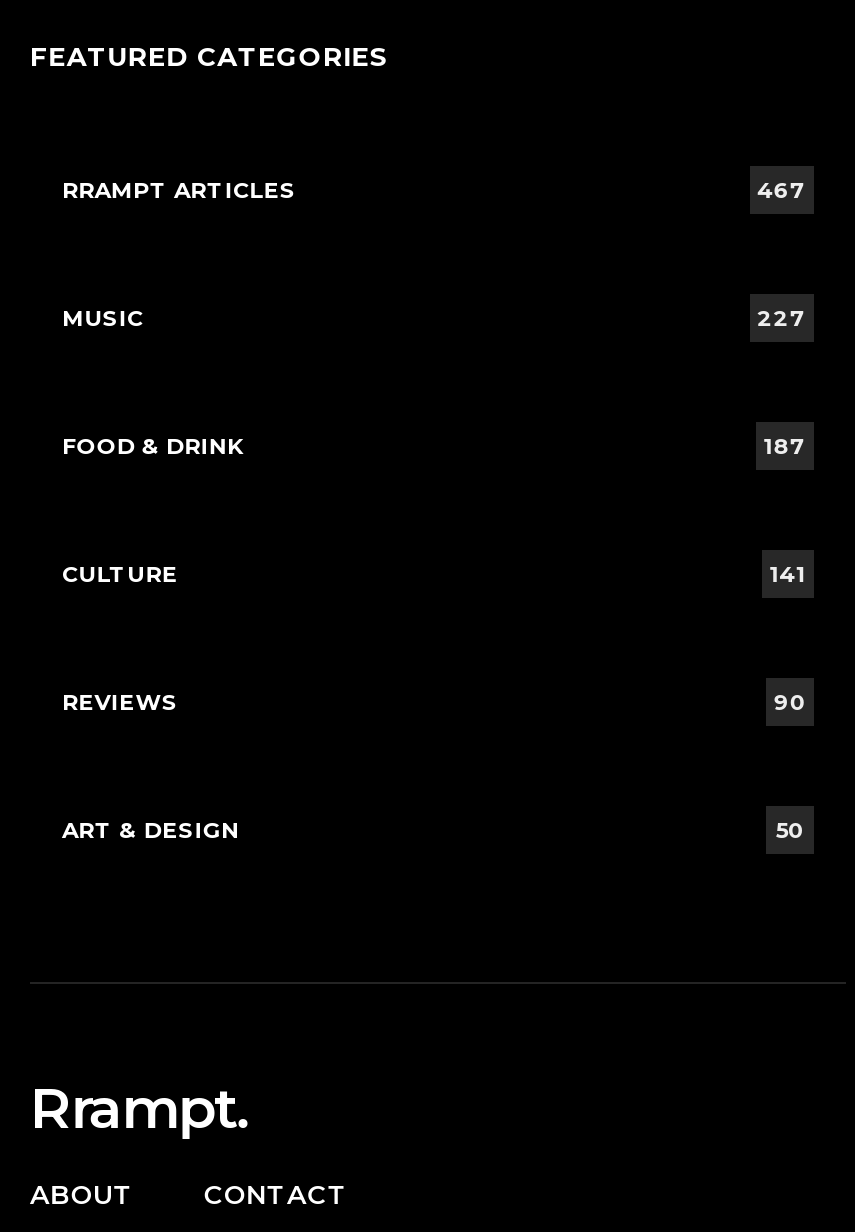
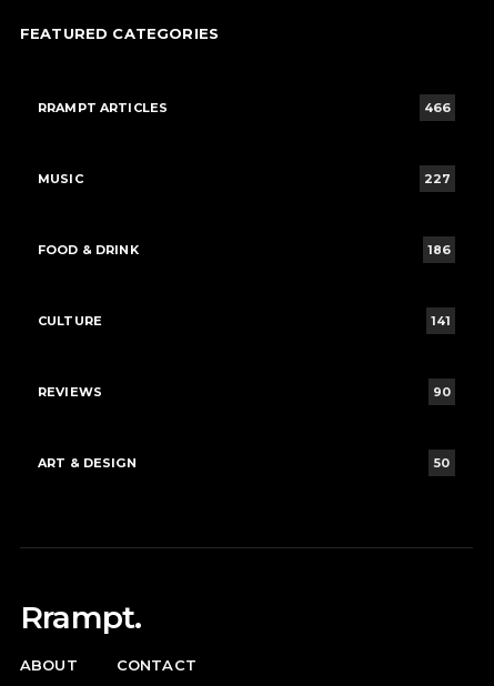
- 467
+ 466

- 187
+ 186
